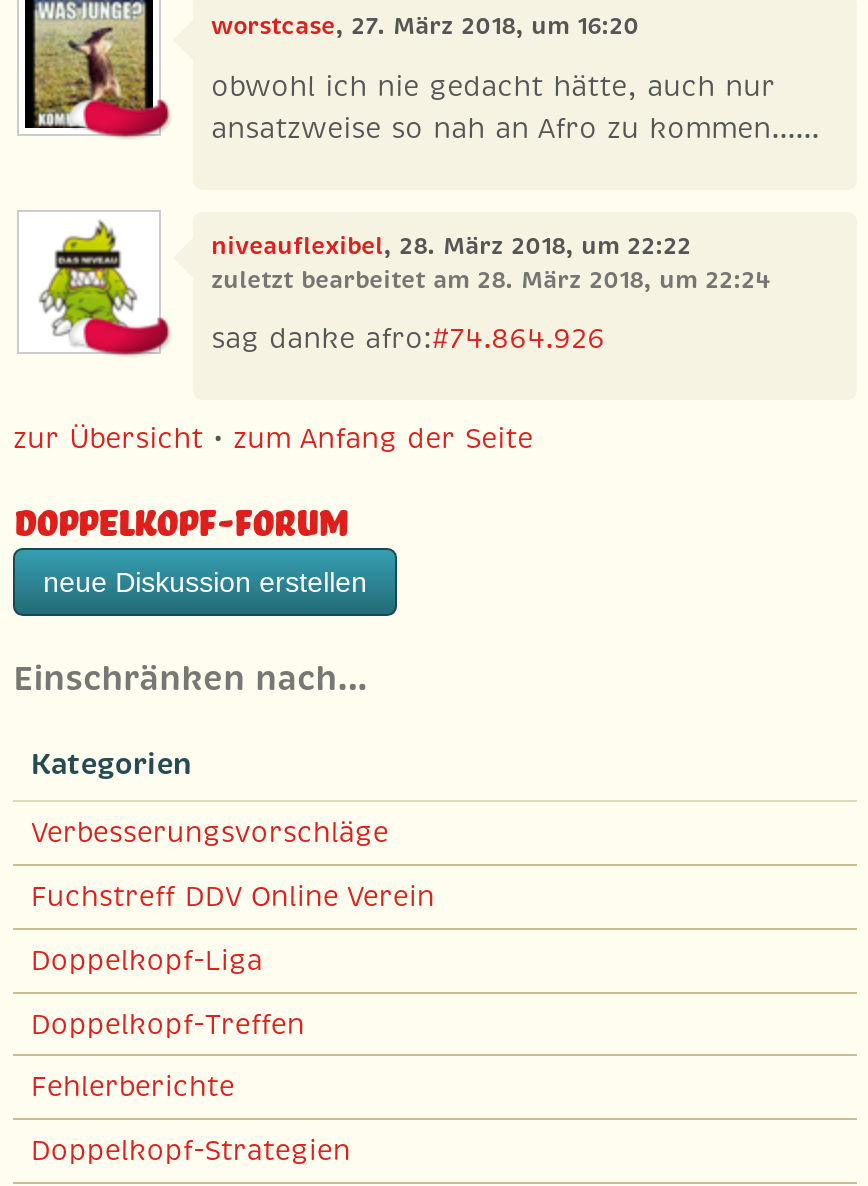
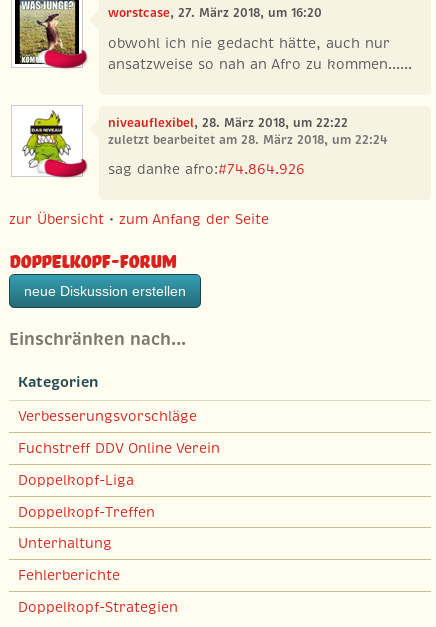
+ Unterhaltung
